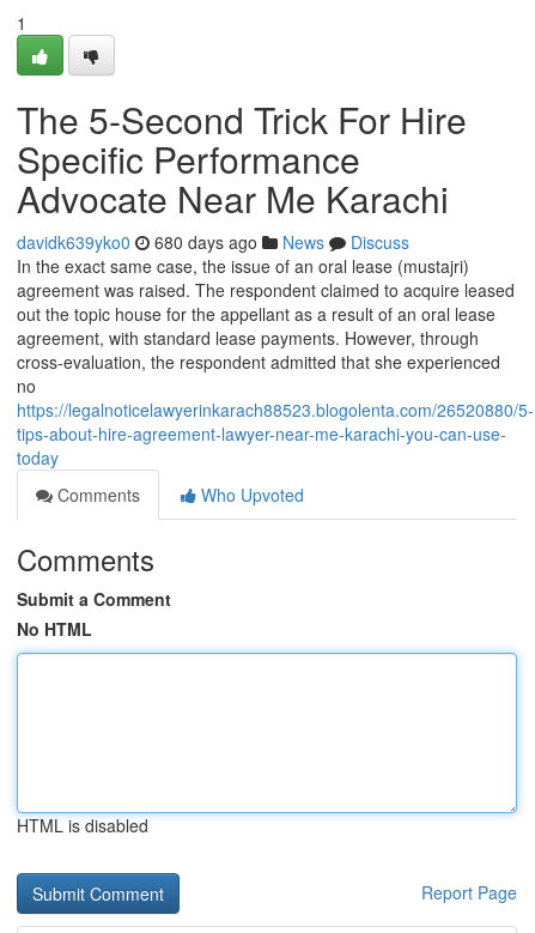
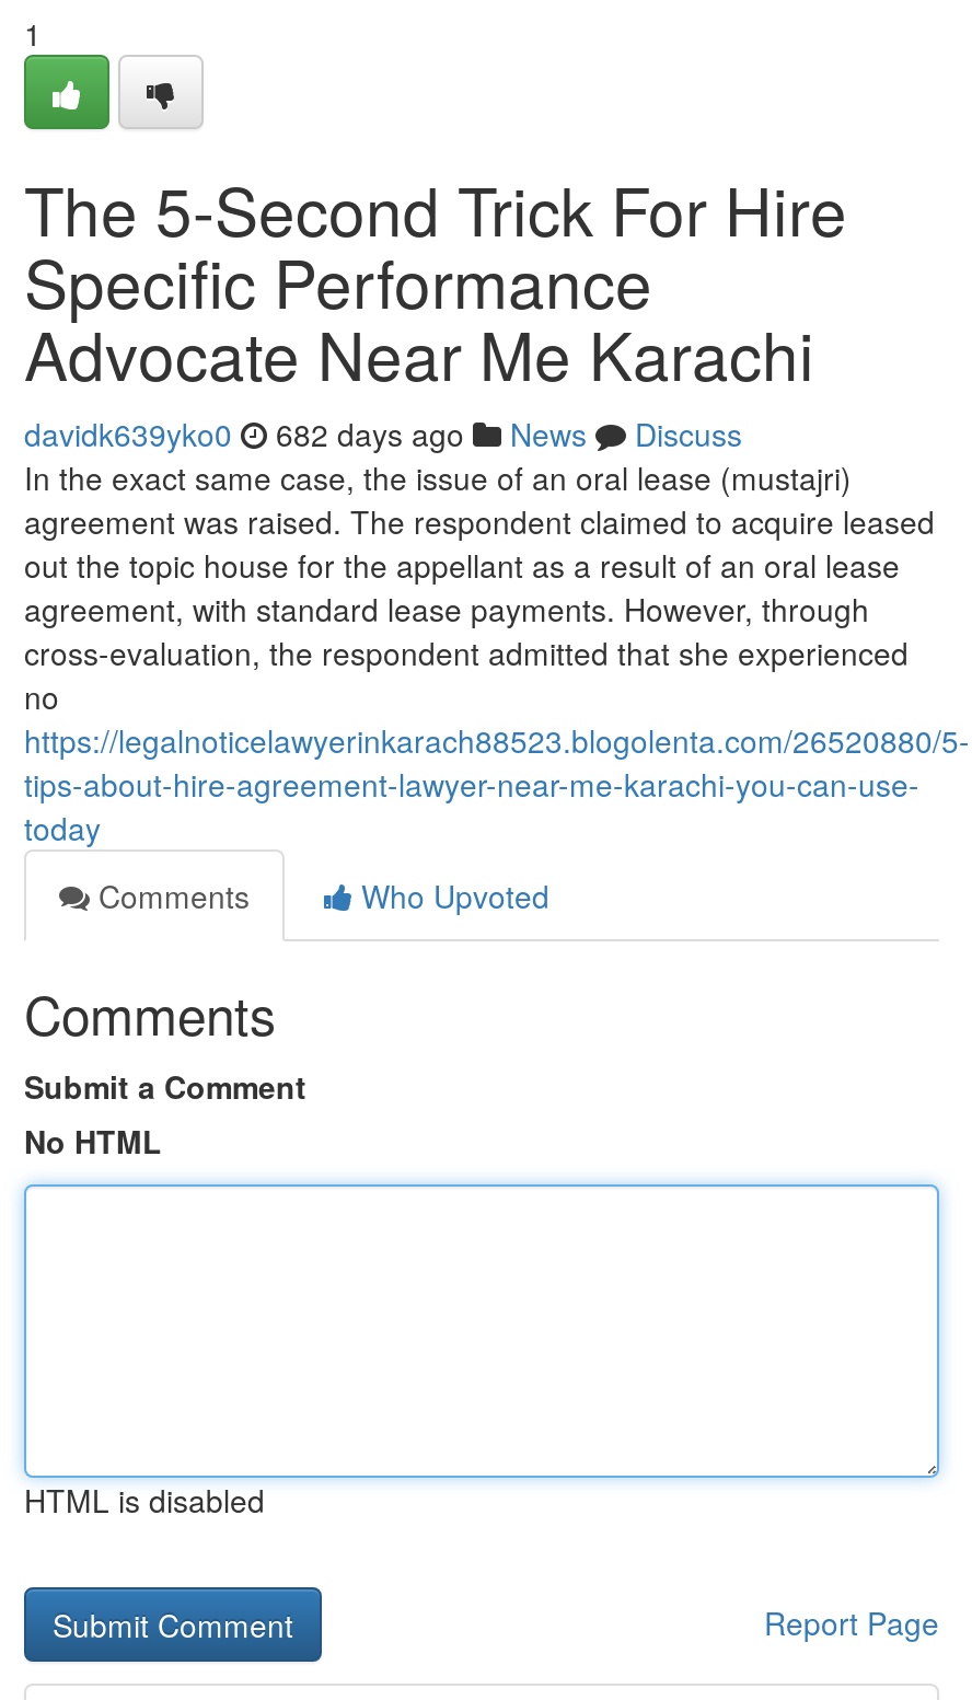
- davidk639yko0 680 days ago News Discuss
+ davidk639yko0 682 days ago News Discuss
